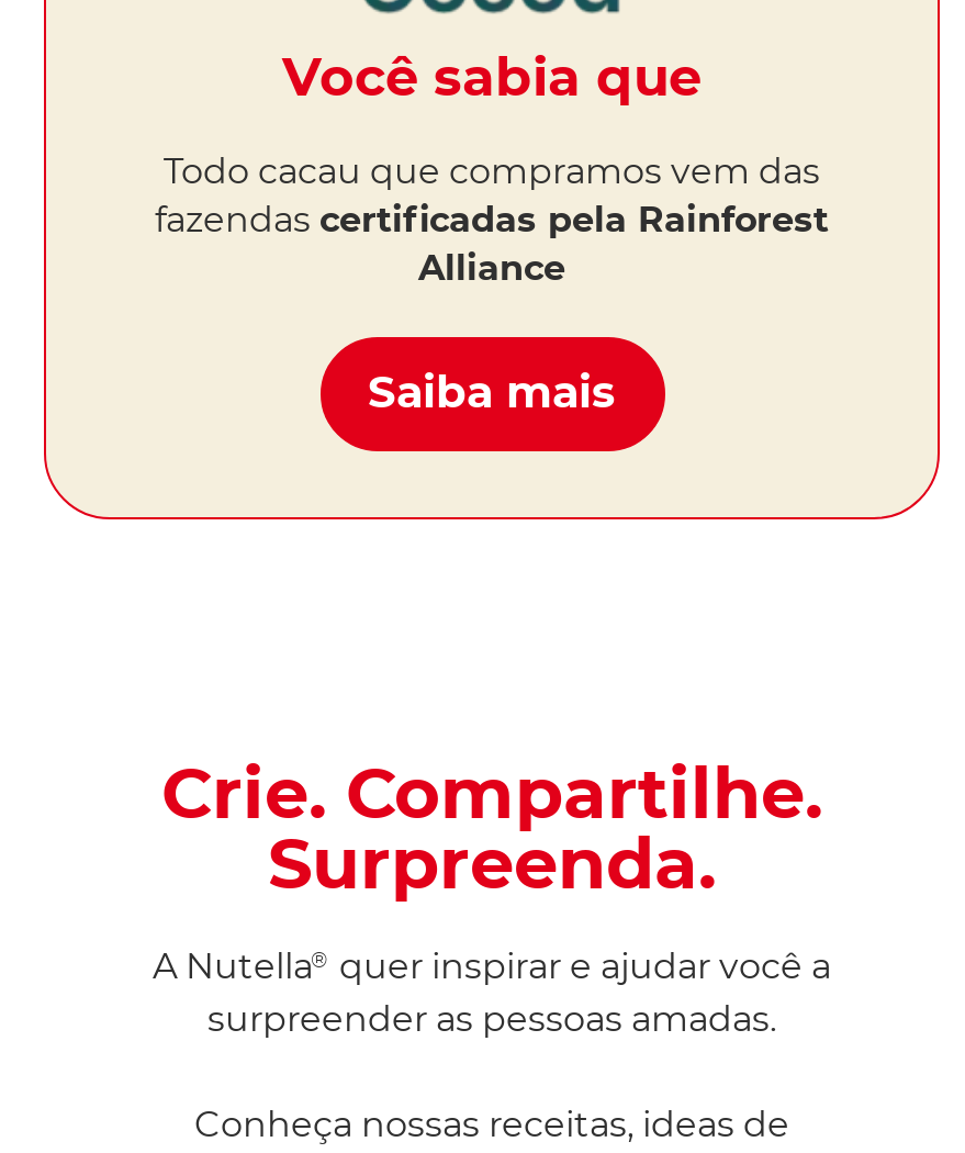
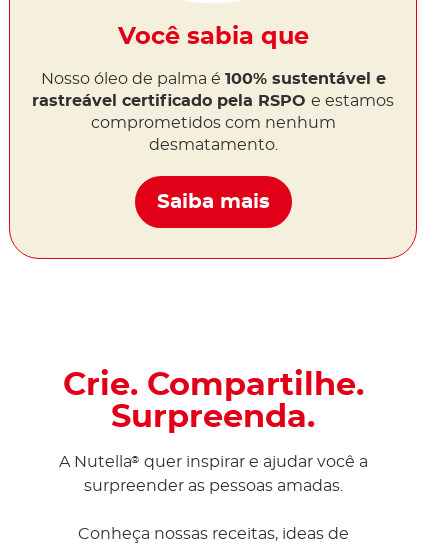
- Todo cacau que compramos vem das
- fazendas certificadas pela Rainforest
- Alliance
+ Nosso óleo de palma é 100% sustentável e
+ rastreável certificado pela RSPO e estamos
+ comprometidos com nenhum
+ desmatamento.
